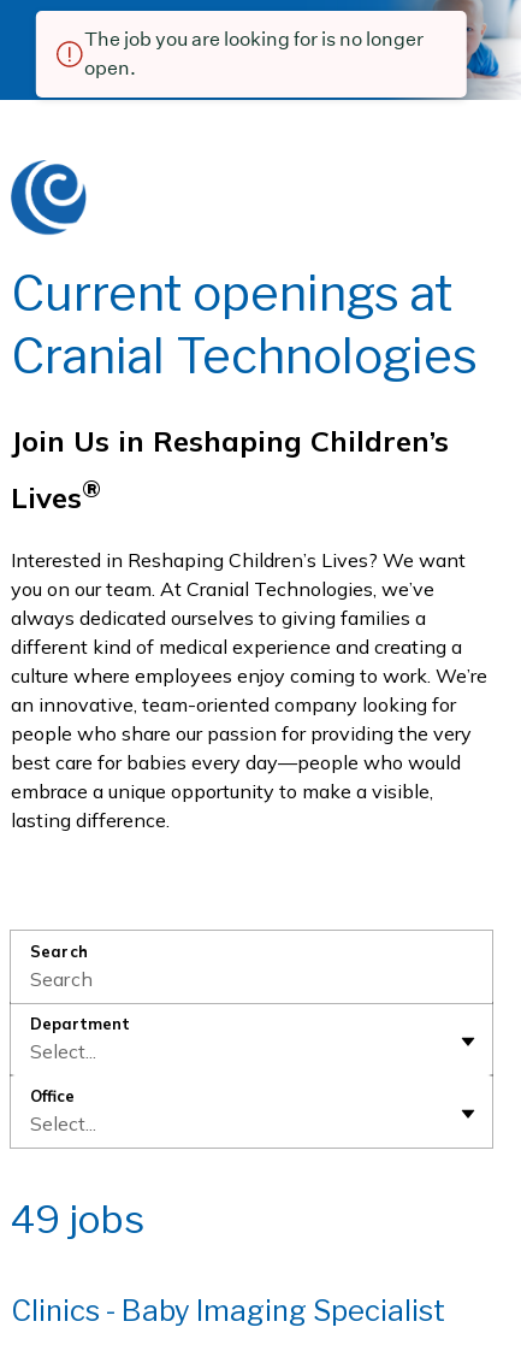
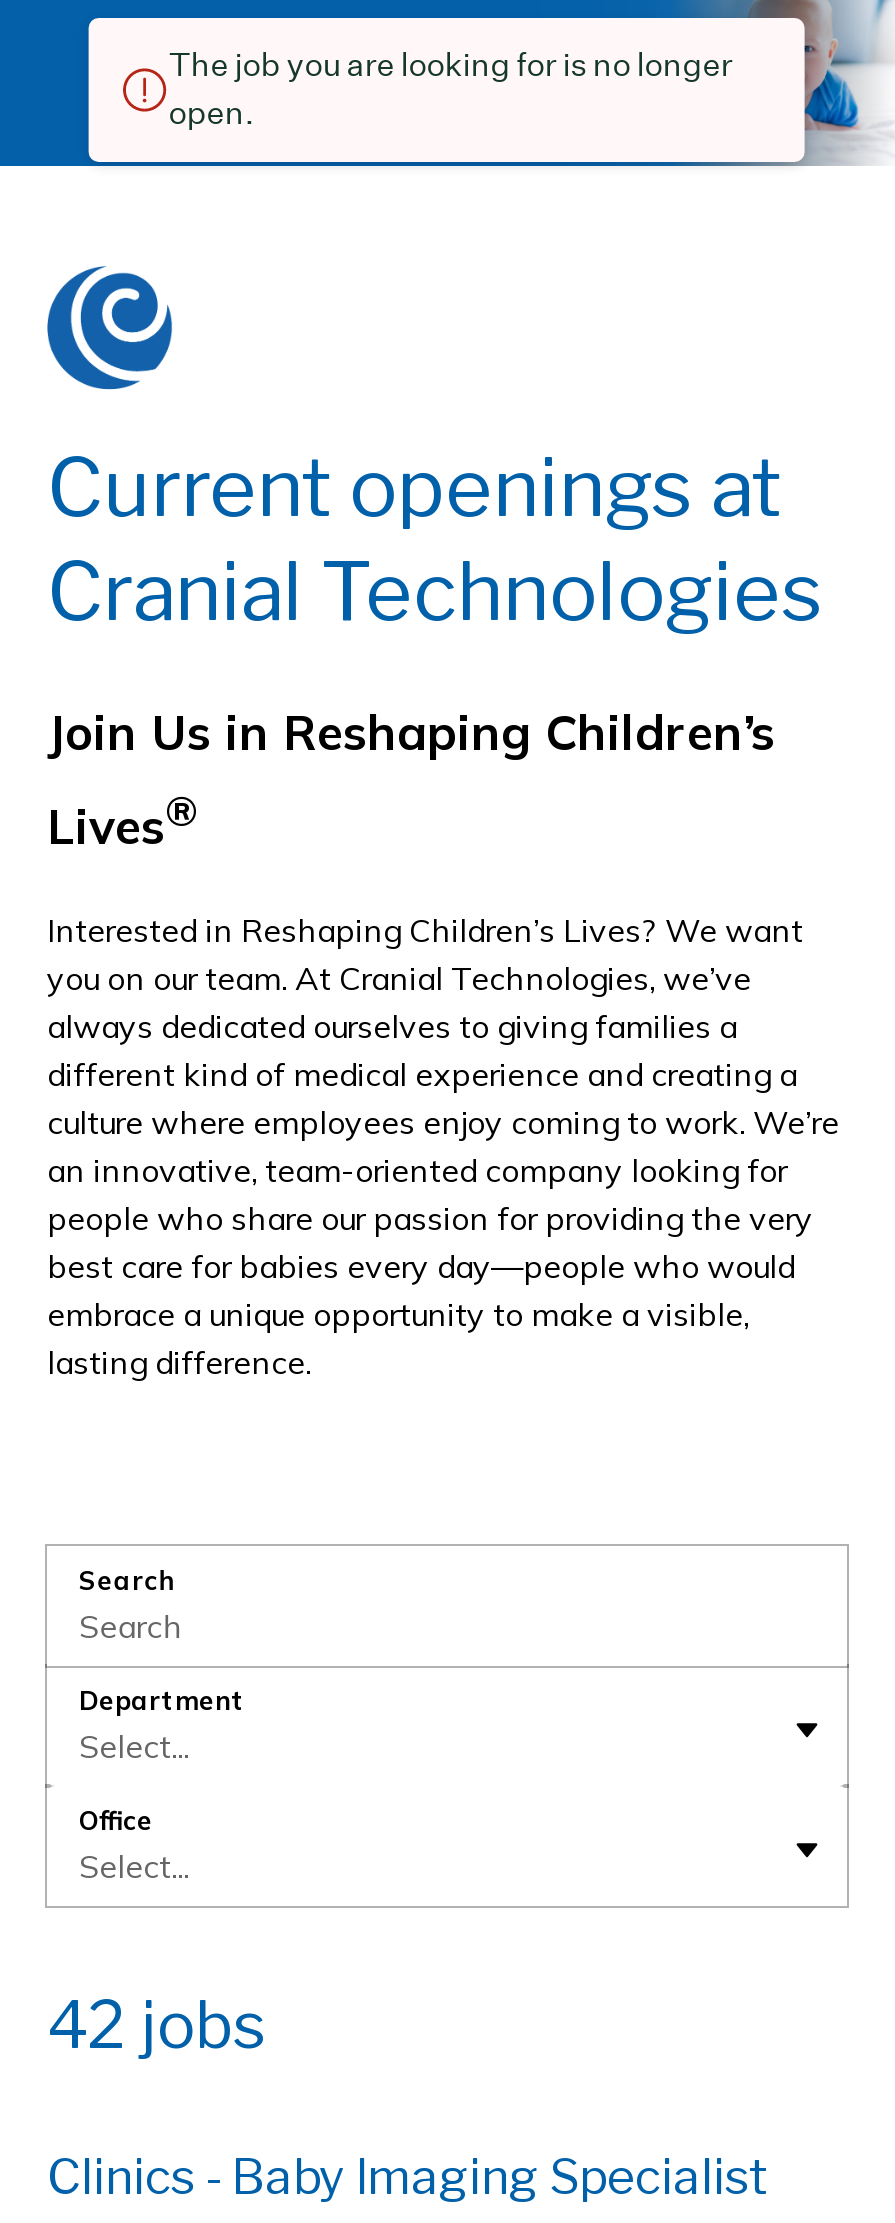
- 49 jobs
+ 42 jobs
